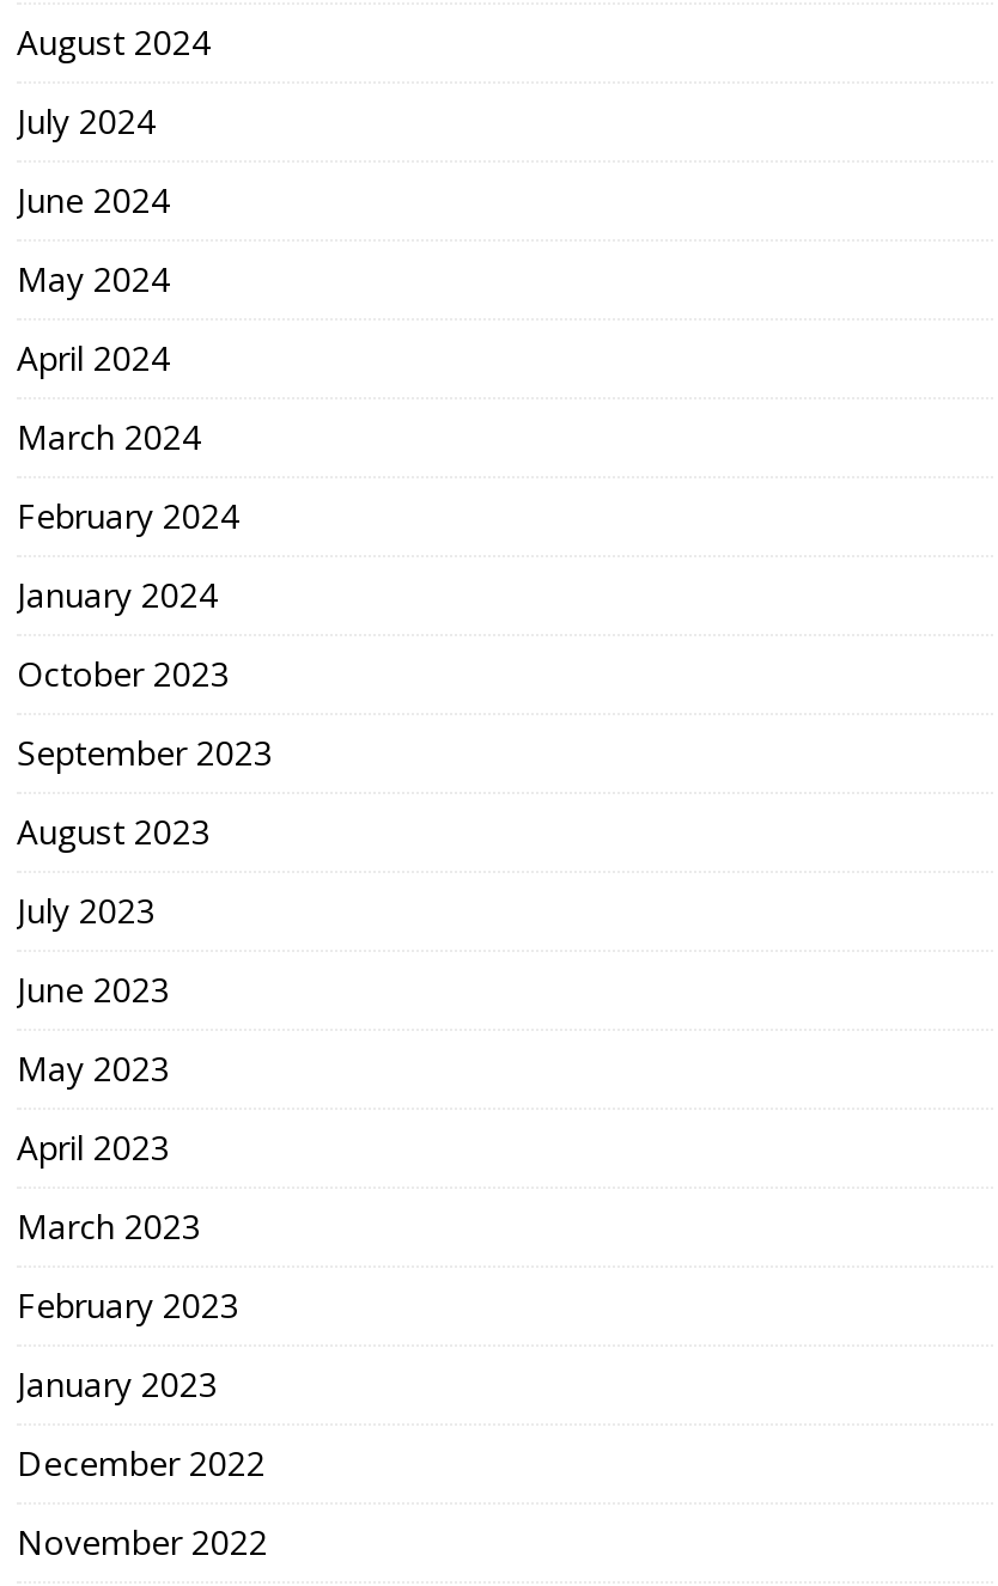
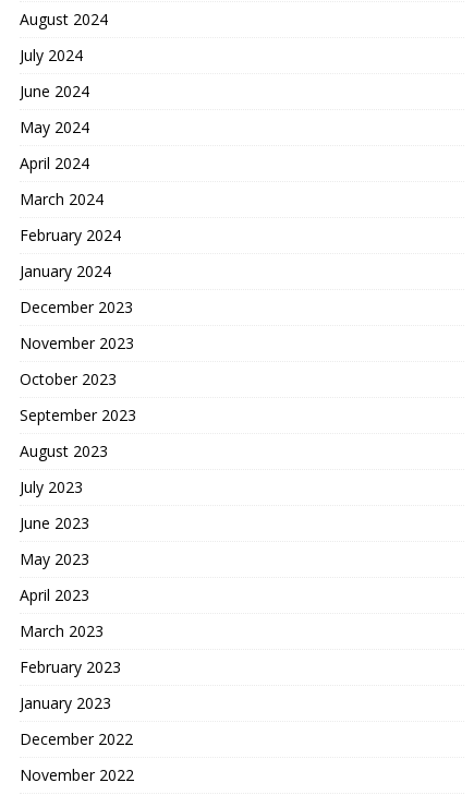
+ December 2023
+ November 2023
